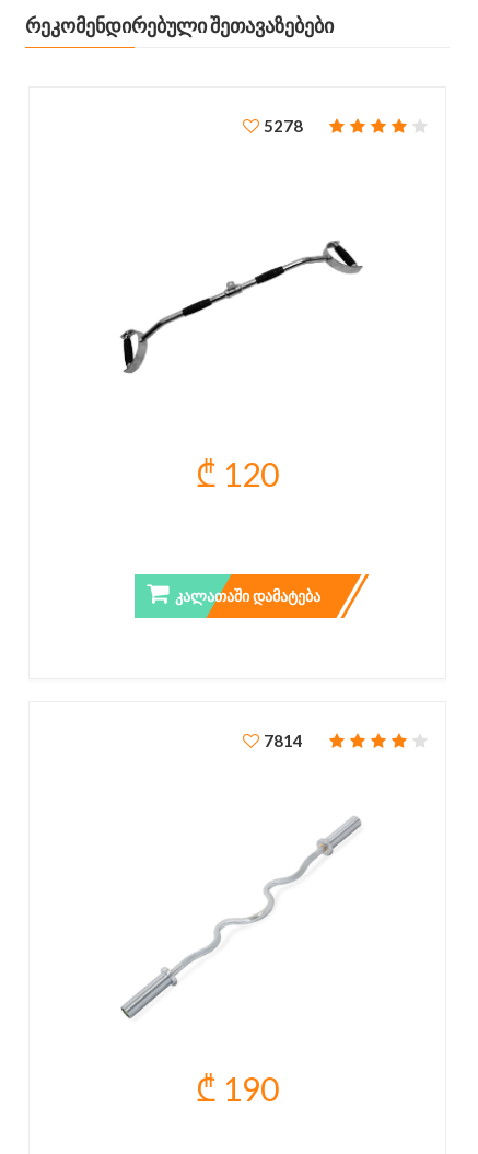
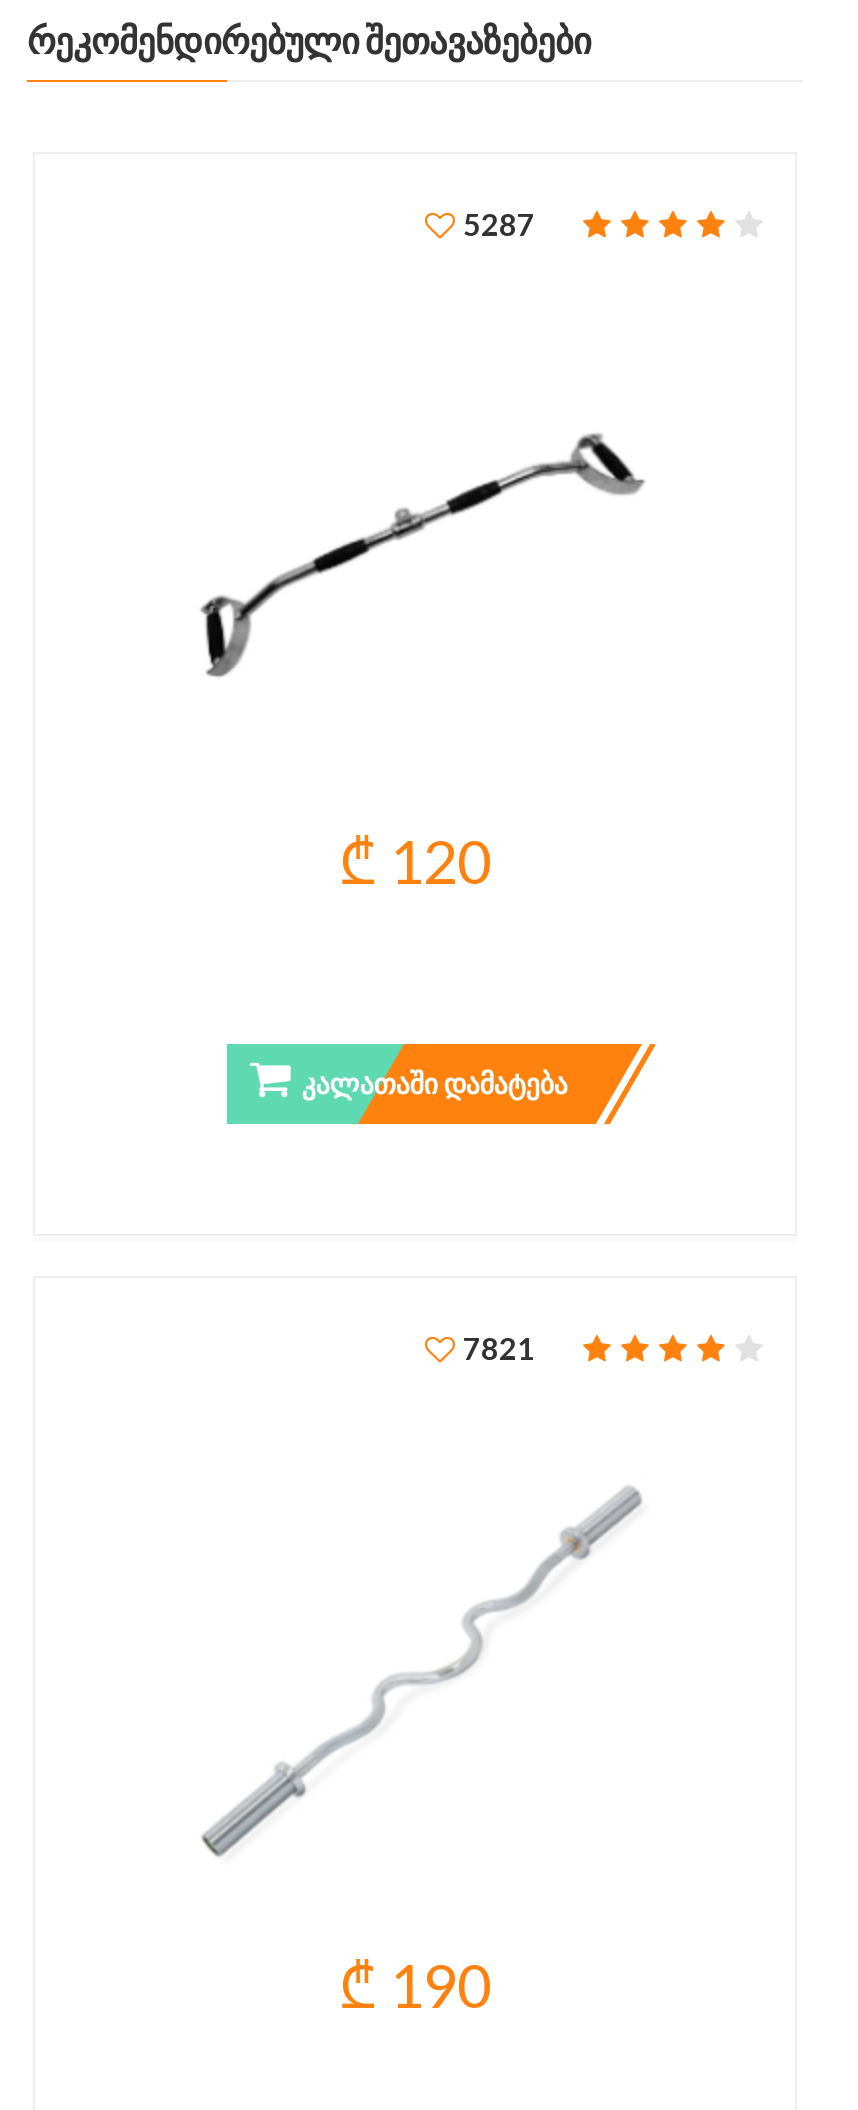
- 5278
+ 5287

- 7814
+ 7821
